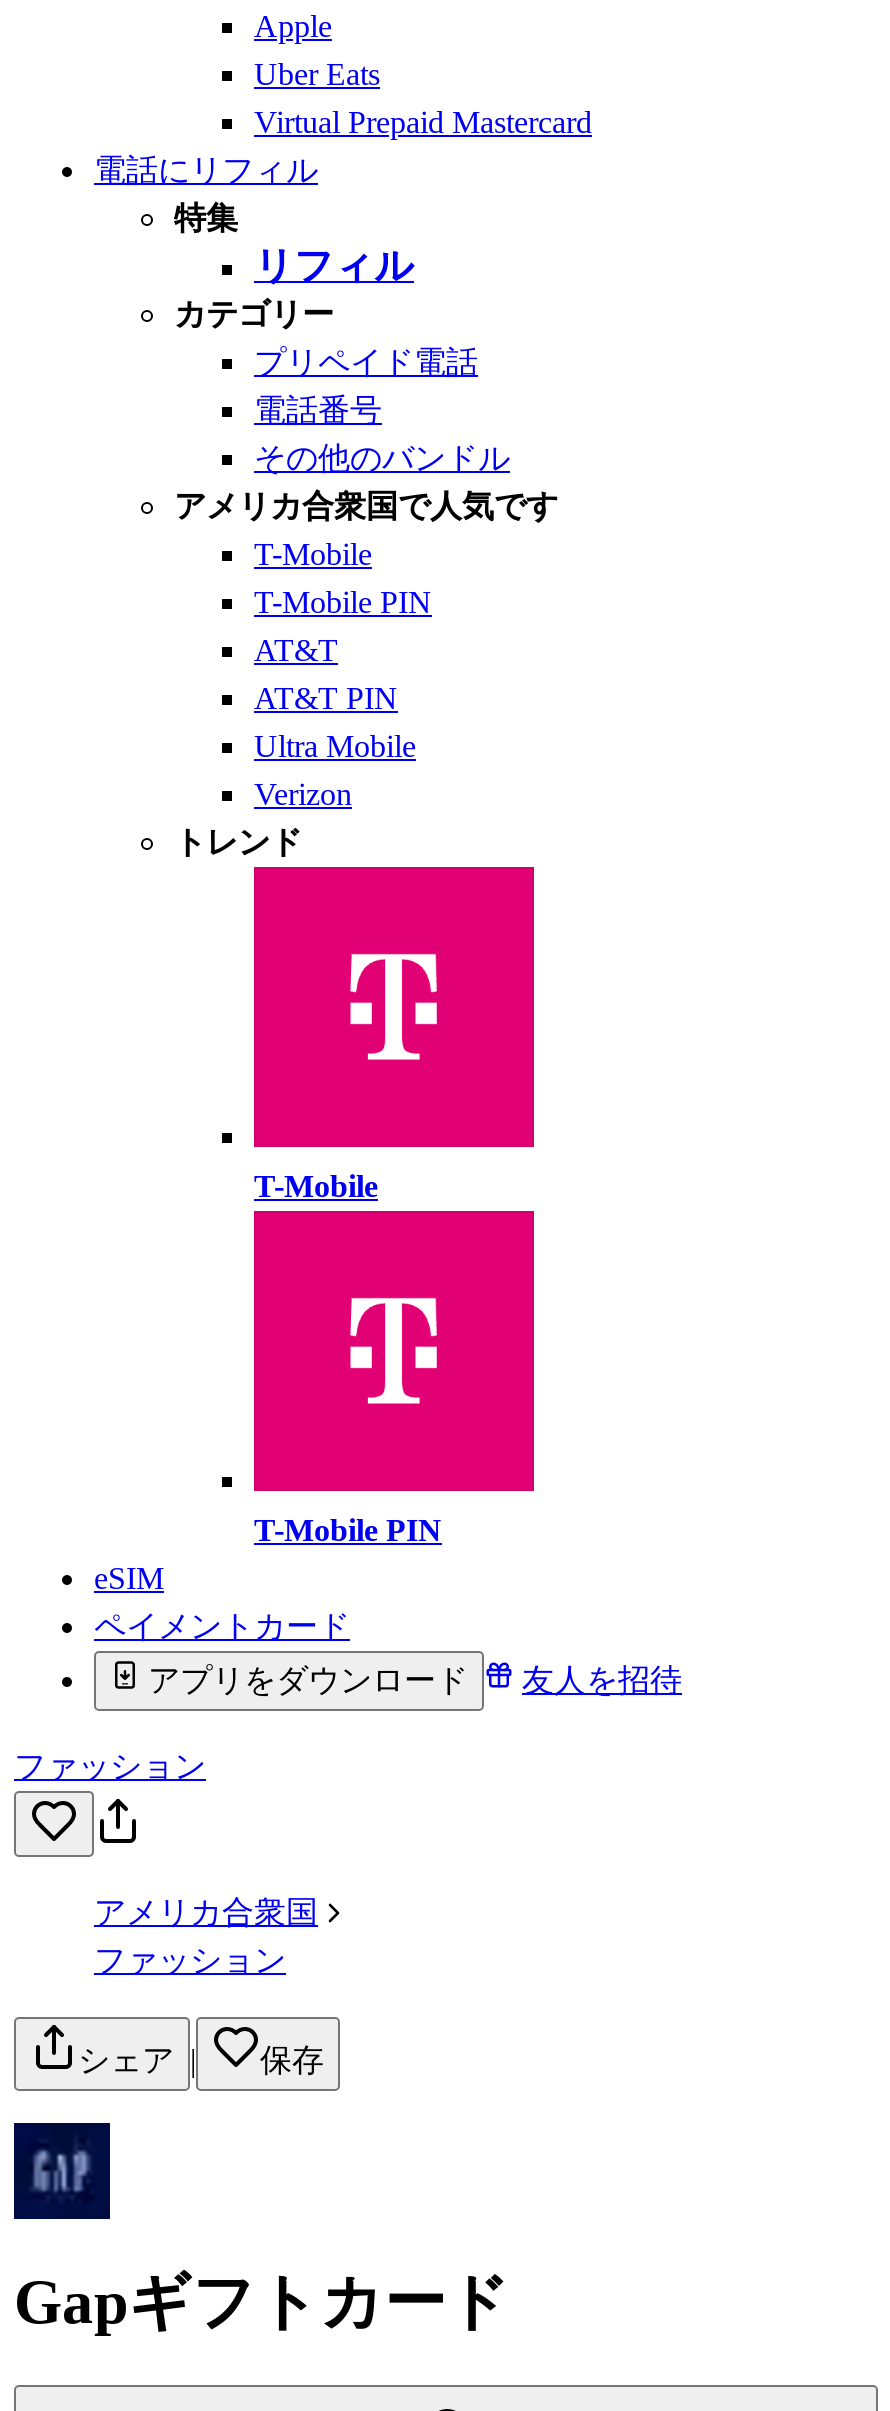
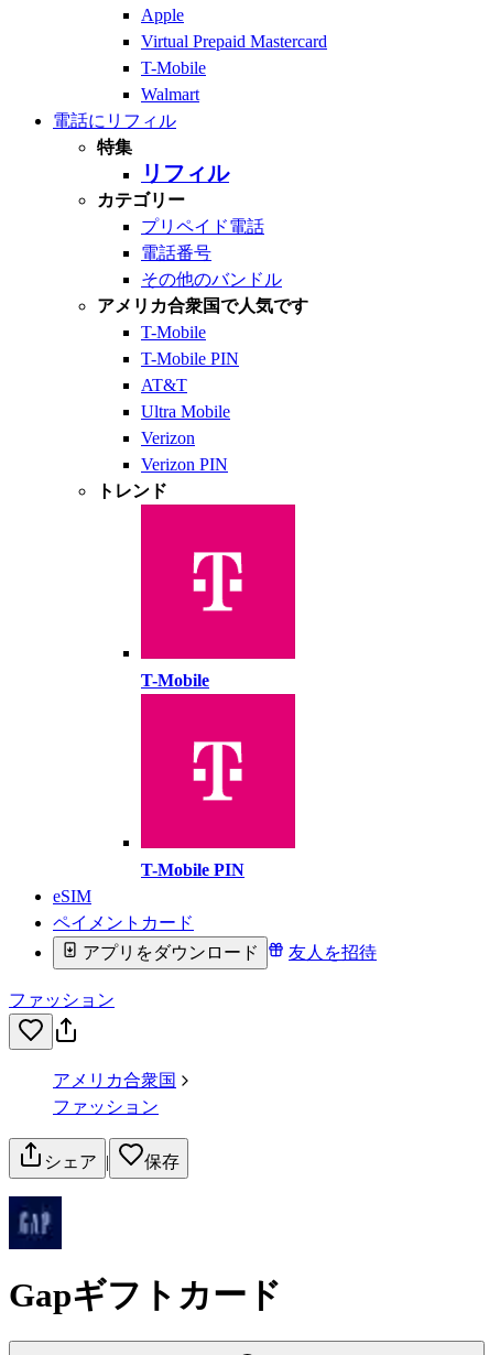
- Uber Eats

moved up: Virtual Prepaid Mastercard

+ T-Mobile
+ Walmart

- AT&T PIN

+ Verizon PIN
